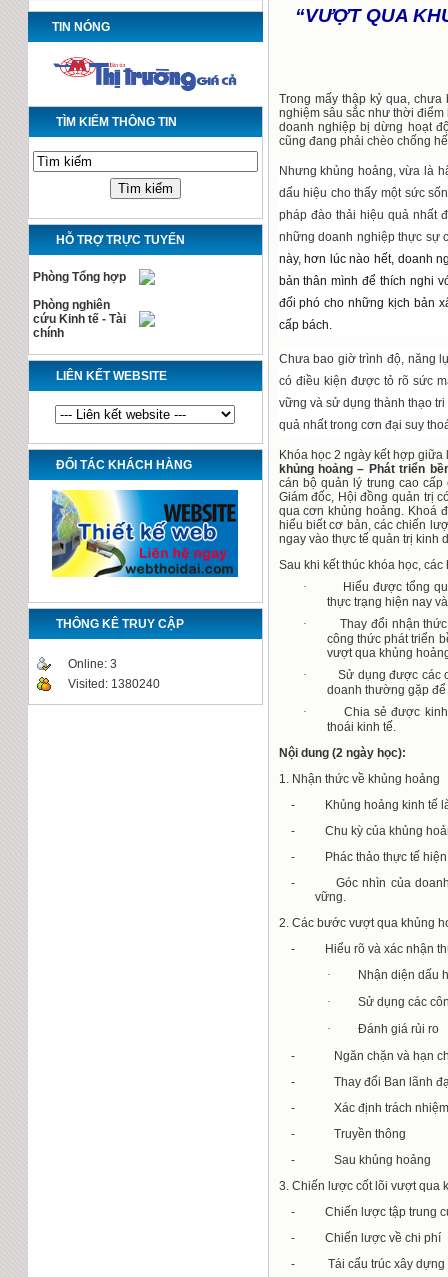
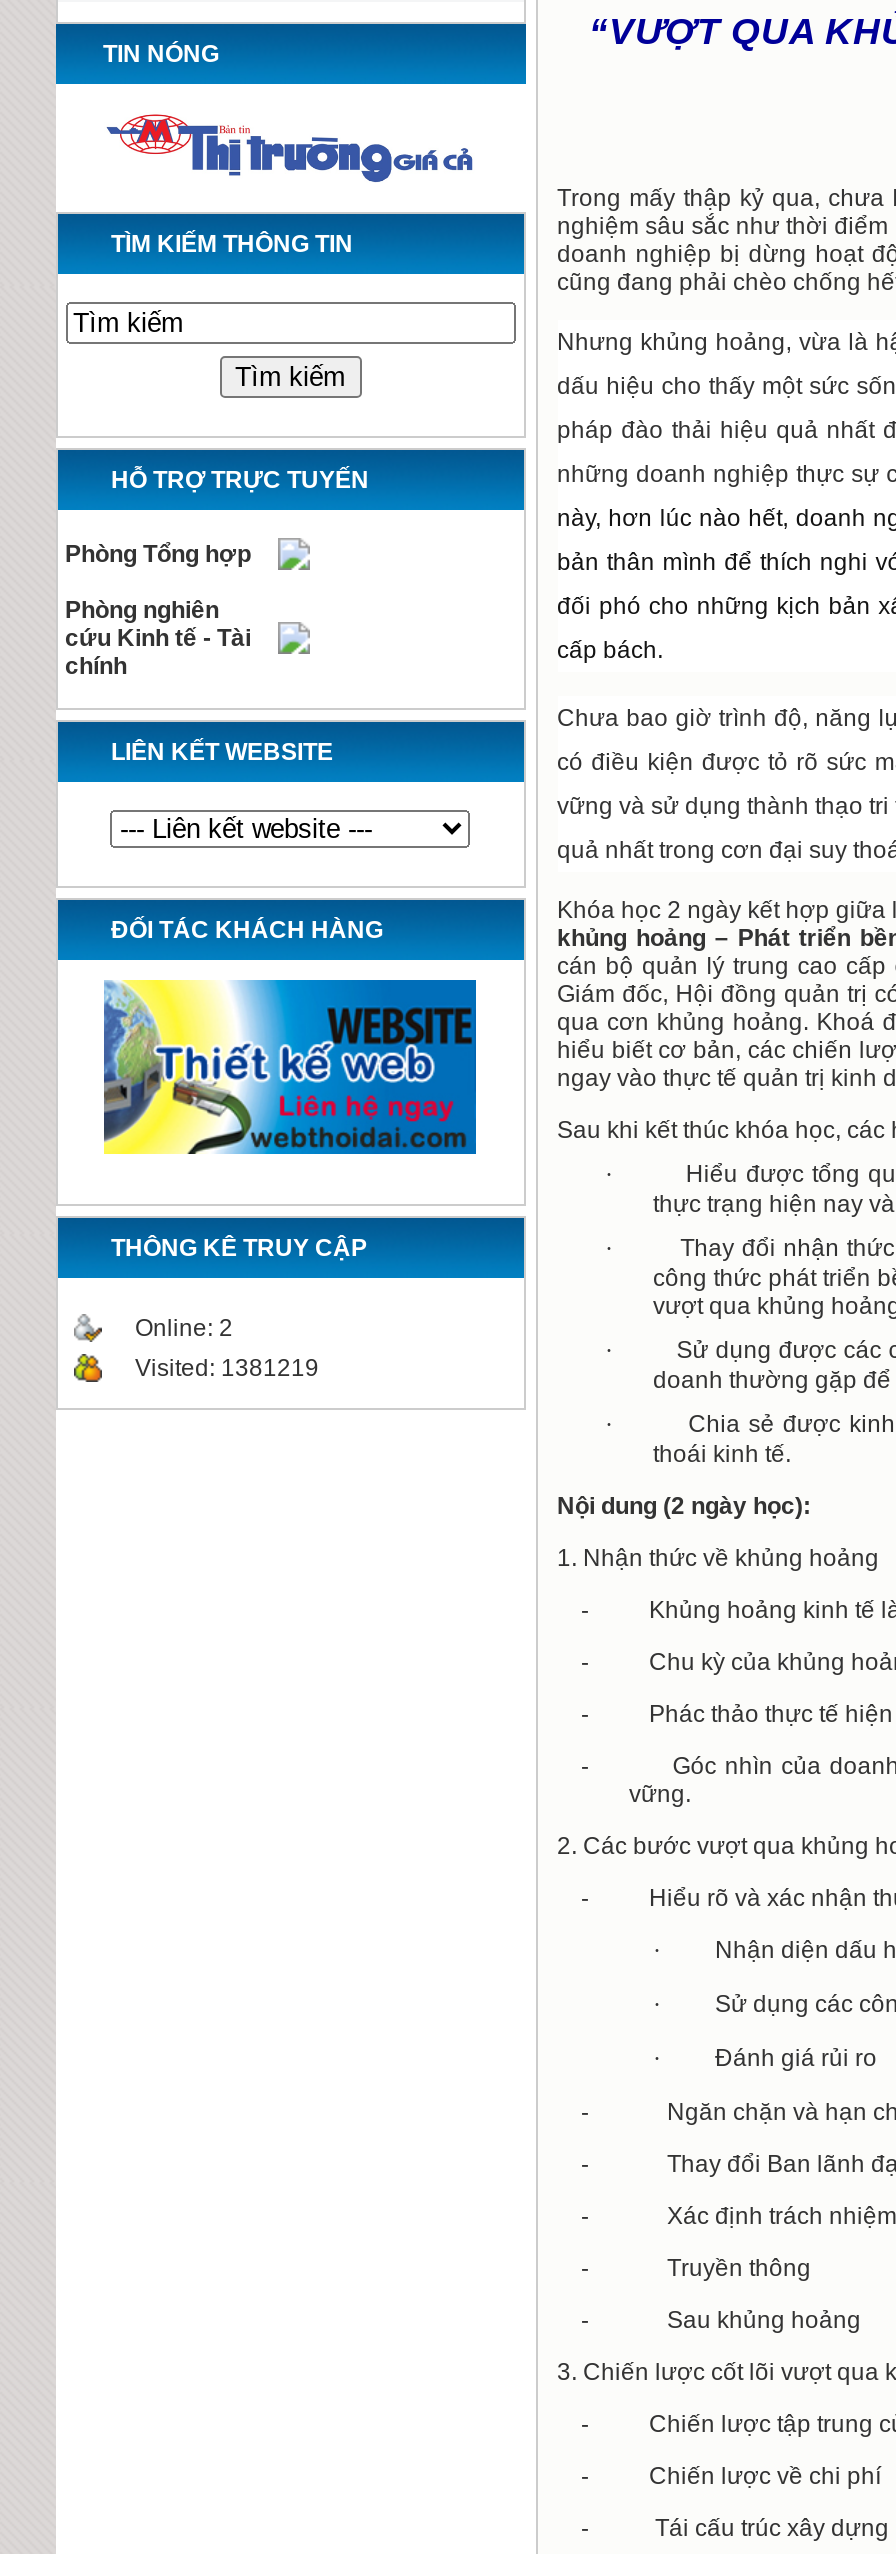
- Online: 3
+ Online: 2

- Visited: 1380240
+ Visited: 1381219
